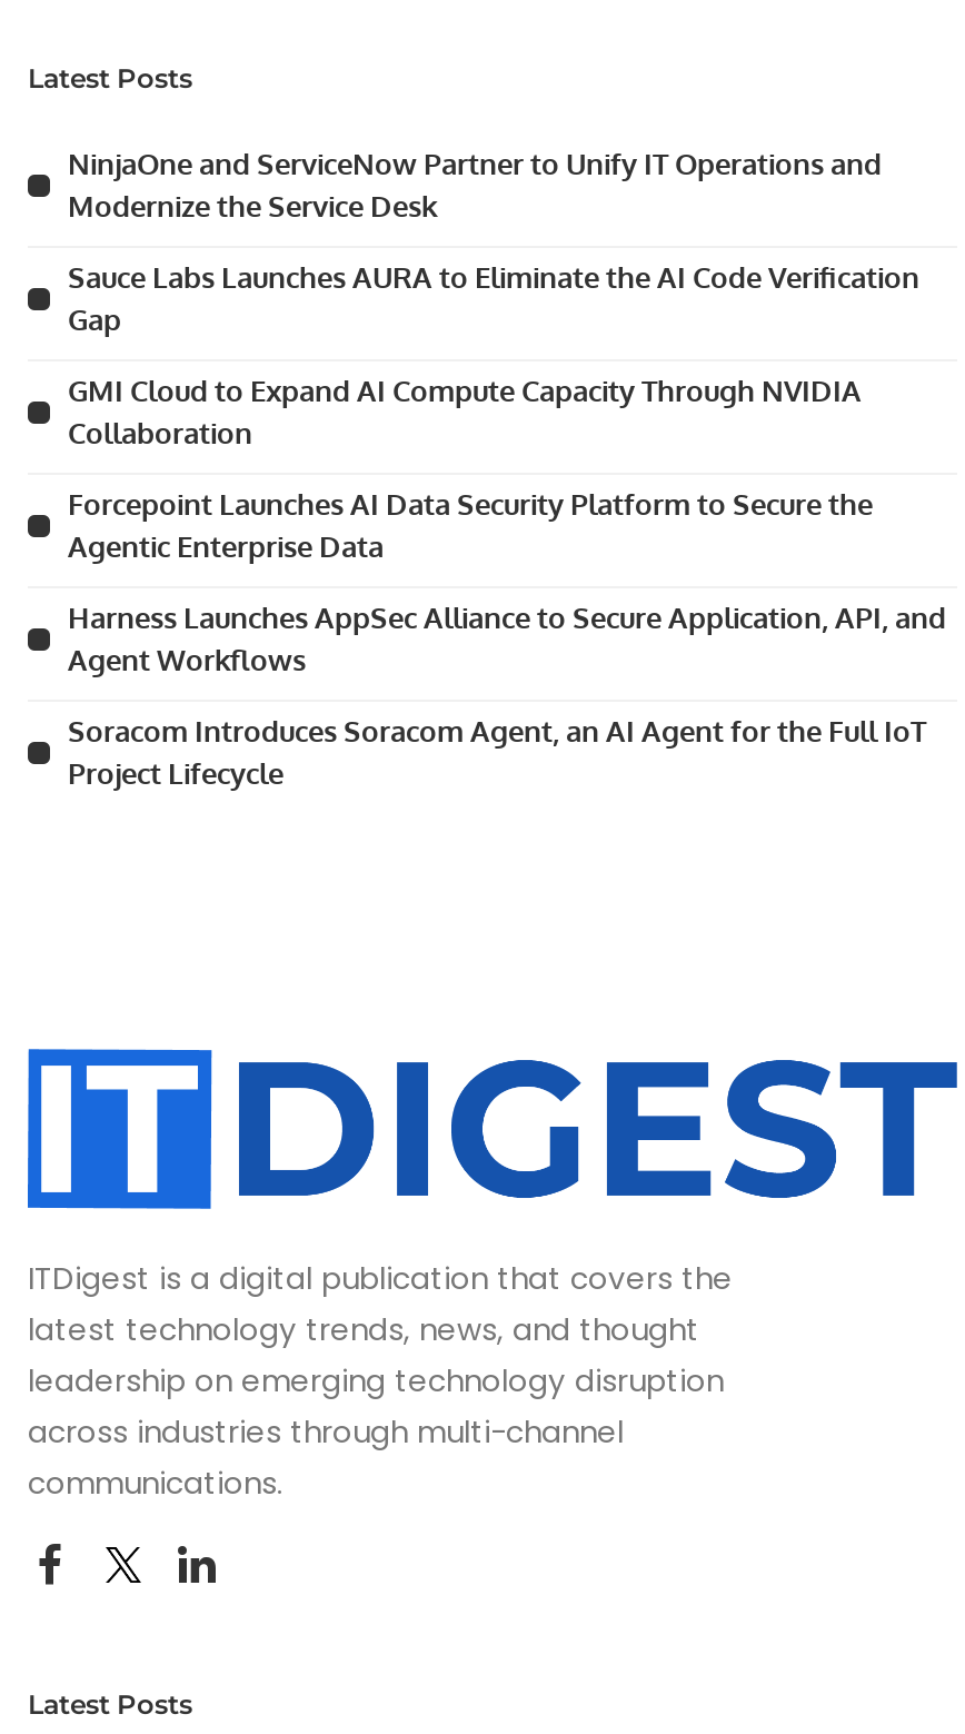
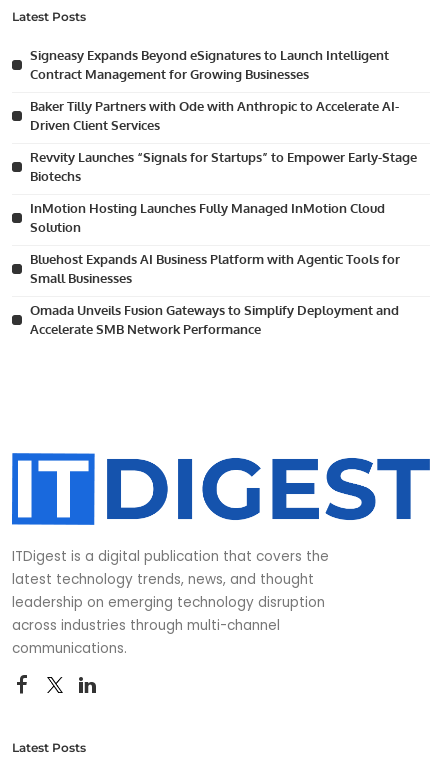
- NinjaOne and ServiceNow Partner to Unify IT Operations and
- Modernize the Service Desk
+ Signeasy Expands Beyond eSignatures to Launch Intelligent
+ Contract Management for Growing Businesses

- Sauce Labs Launches AURA to Eliminate the AI Code Verification
- Gap
+ Baker Tilly Partners with Ode with Anthropic to Accelerate AI-
+ Driven Client Services

- GMI Cloud to Expand AI Compute Capacity Through NVIDIA
- Collaboration
+ Revvity Launches “Signals for Startups” to Empower Early-Stage
+ Biotechs

- Forcepoint Launches AI Data Security Platform to Secure the
- Agentic Enterprise Data
+ InMotion Hosting Launches Fully Managed InMotion Cloud
+ Solution

- Harness Launches AppSec Alliance to Secure Application, API, and
- Agent Workflows
+ Bluehost Expands AI Business Platform with Agentic Tools for
+ Small Businesses

- Soracom Introduces Soracom Agent, an AI Agent for the Full IoT
- Project Lifecycle
+ Omada Unveils Fusion Gateways to Simplify Deployment and
+ Accelerate SMB Network Performance
